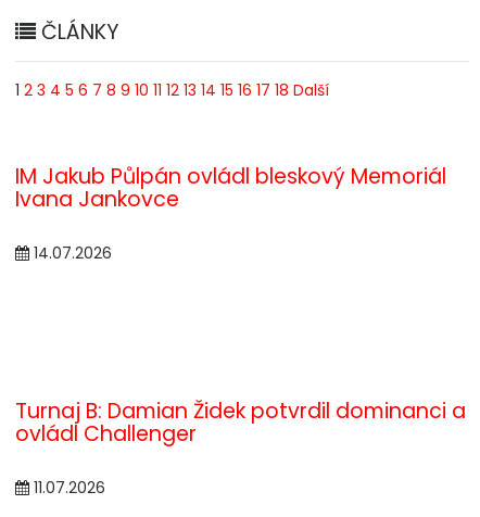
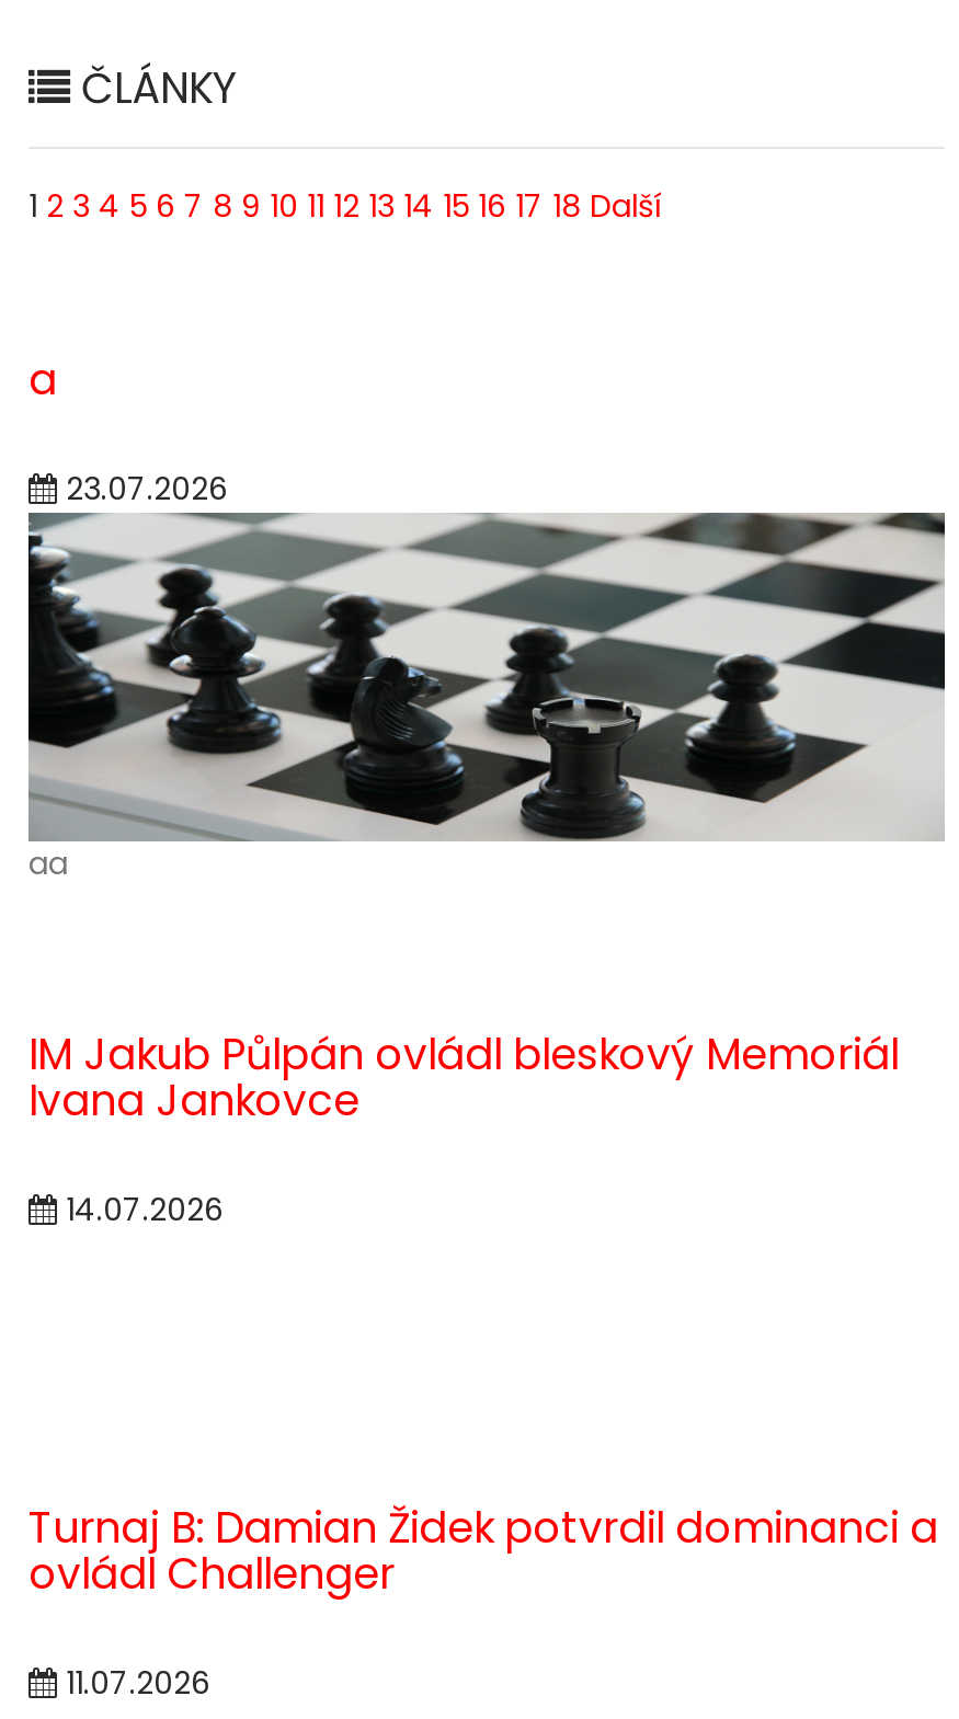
+ [image]
+ a
+ 23.07.2026

+ aa
